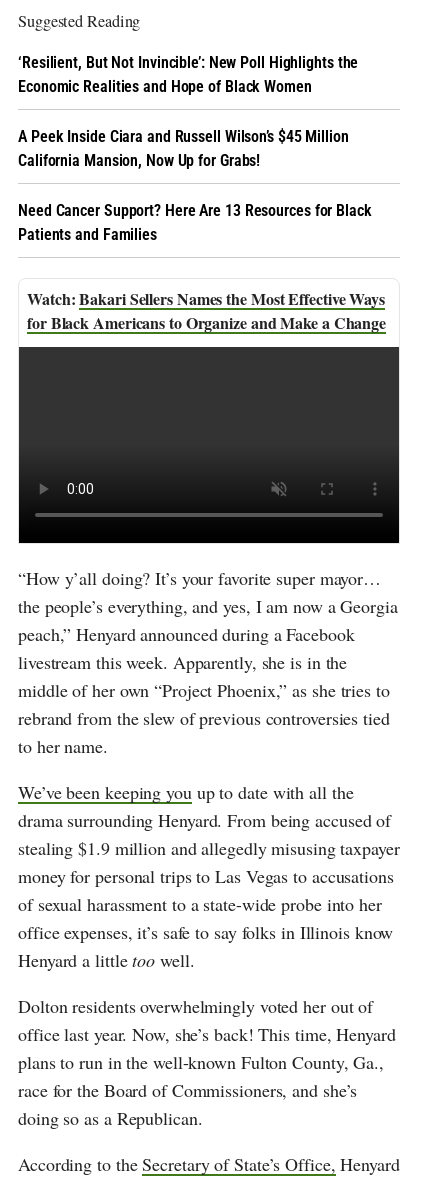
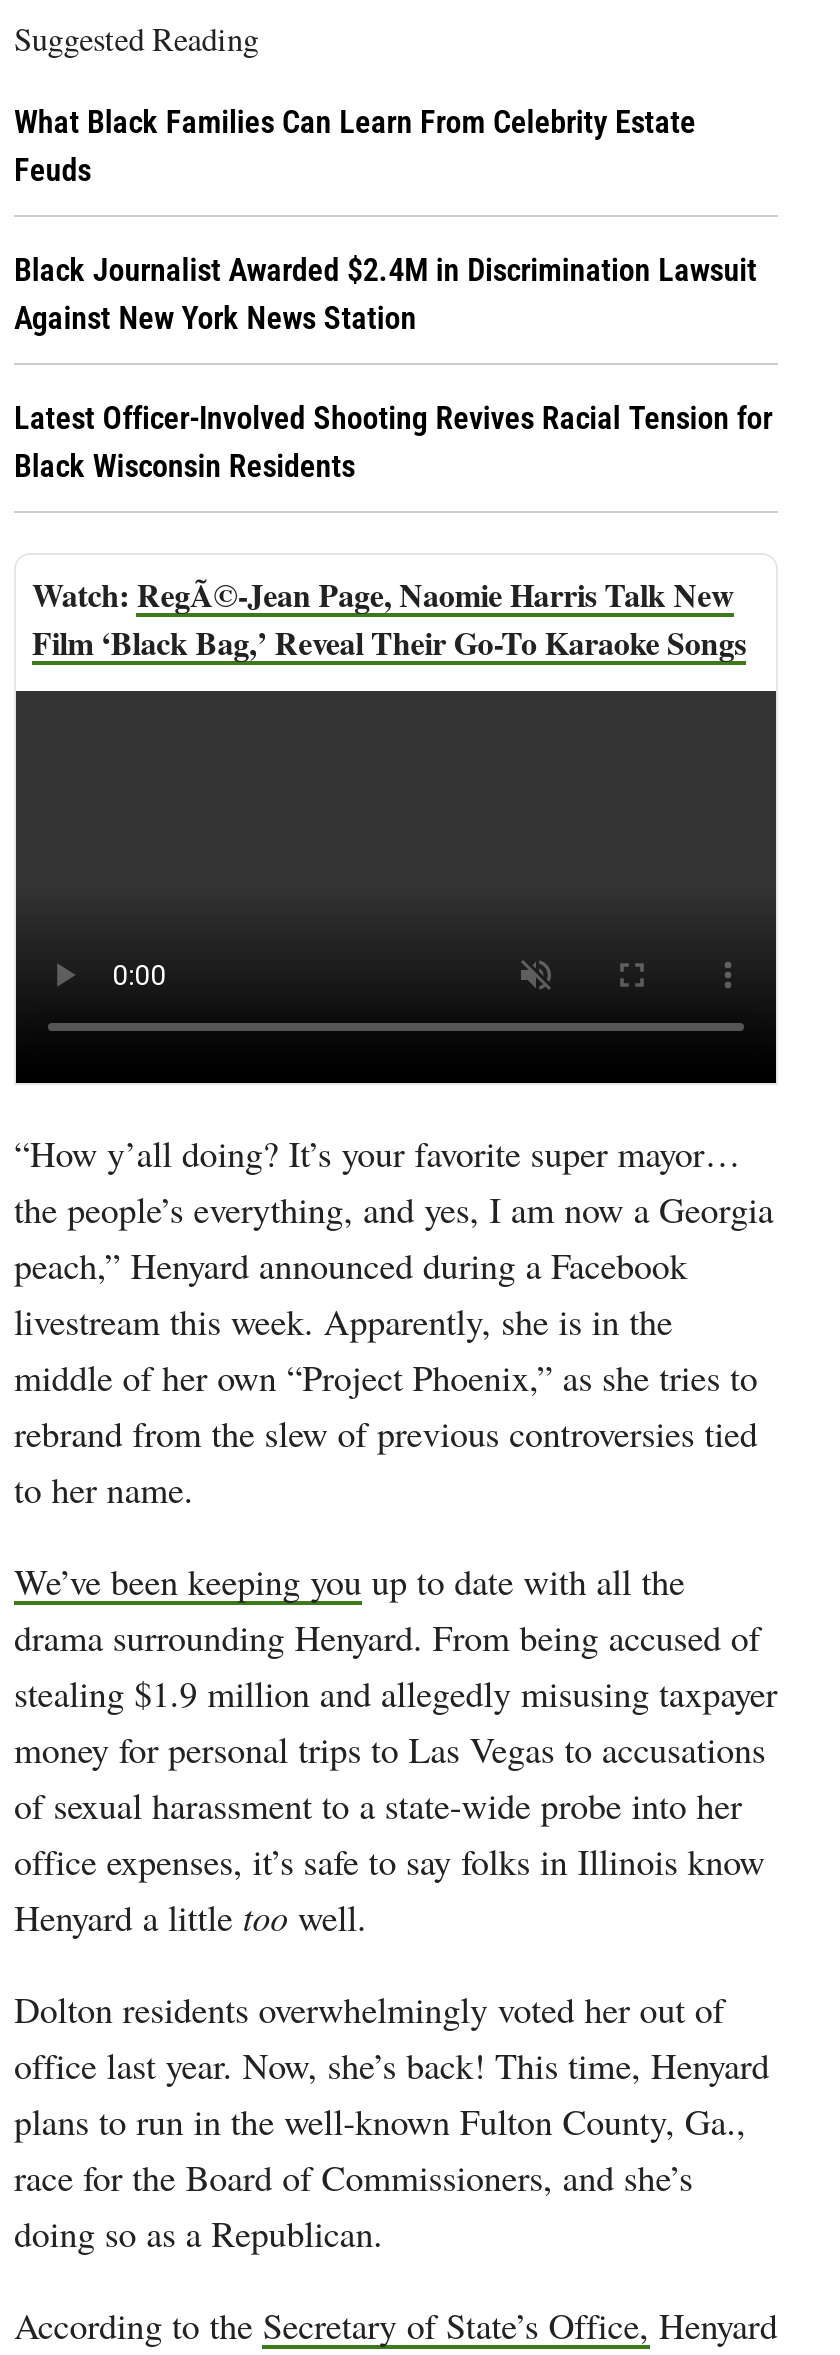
- ‘Resilient, But Not Invincible’: New Poll Highlights the
- Economic Realities and Hope of Black Women
+ What Black Families Can Learn From Celebrity Estate
+ Feuds

- A Peek Inside Ciara and Russell Wilson’s $45 Million
- California Mansion, Now Up for Grabs!
+ Black Journalist Awarded $2.4M in Discrimination Lawsuit
+ Against New York News Station

- Need Cancer Support? Here Are 13 Resources for Black
- Patients and Families
+ Latest Officer-Involved Shooting Revives Racial Tension for
+ Black Wisconsin Residents

- Bakari Sellers Names the Most Effective Ways
- for Black Americans to Organize and Make a Change
+ RegÃ©-Jean Page, Naomie Harris Talk New
+ Film ‘Black Bag,’ Reveal Their Go-To Karaoke Songs
